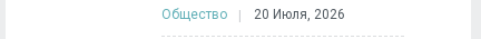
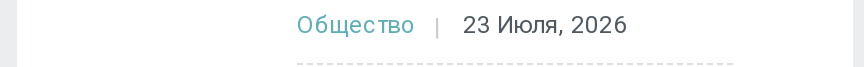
- Общество 20 Июля, 2026
+ Общество 23 Июля, 2026
